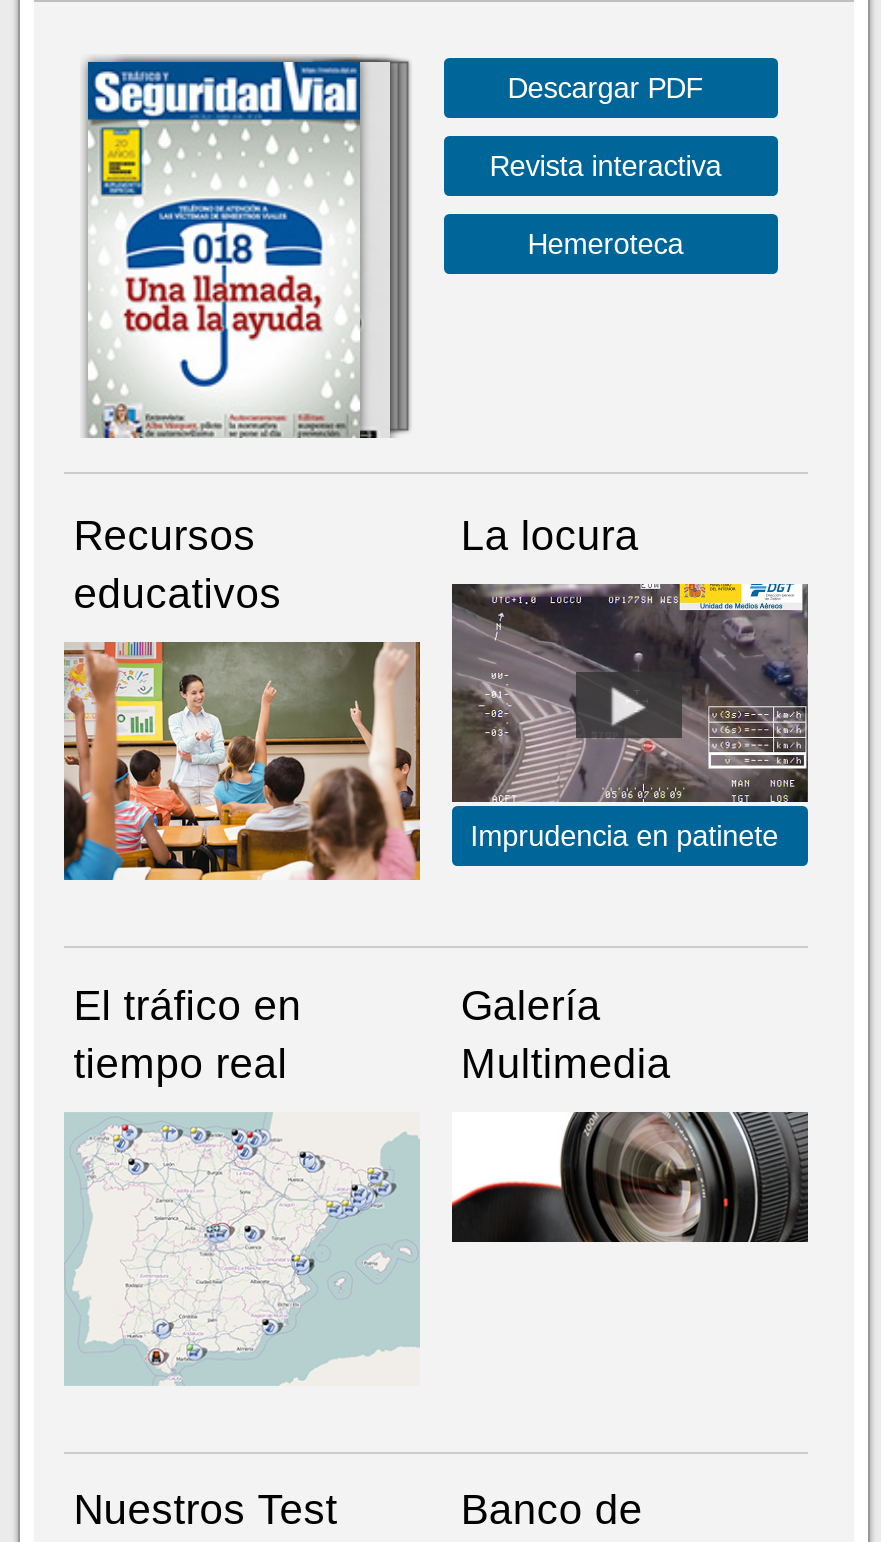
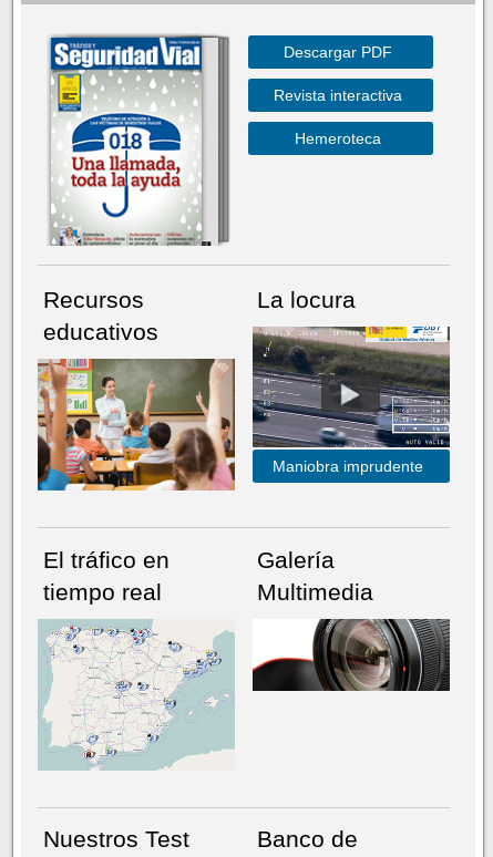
- [image]
- Imprudencia en patinete
+ [image]
+ Maniobra imprudente
